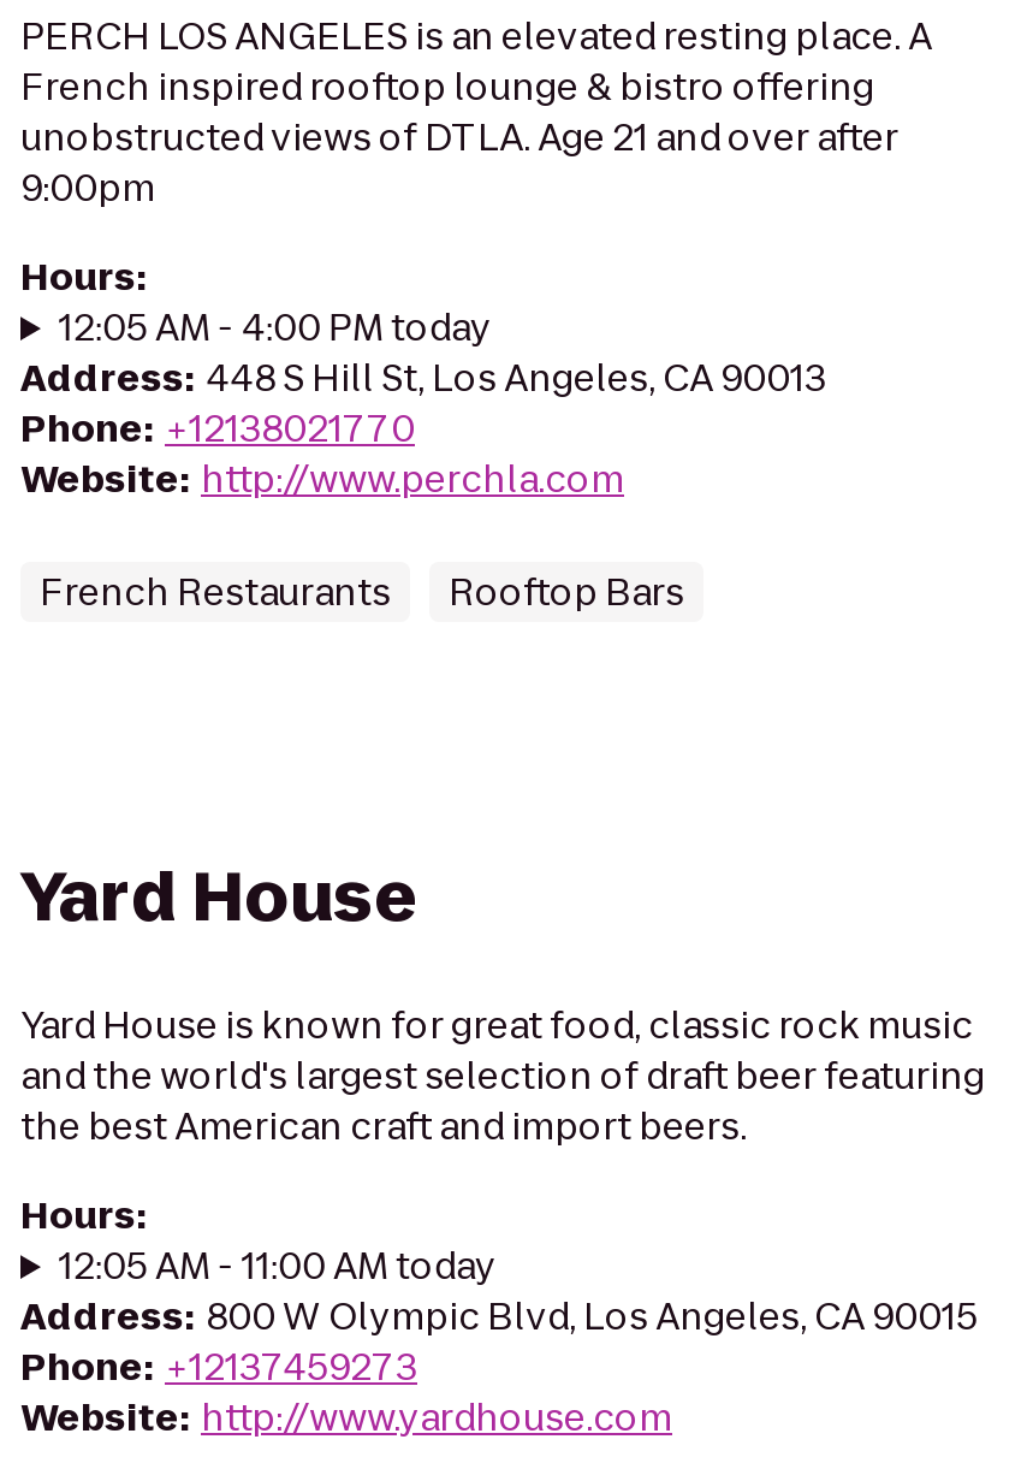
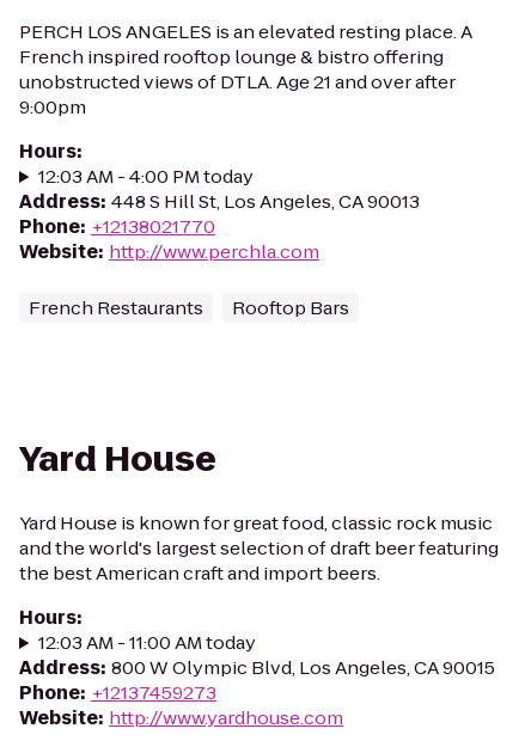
- 12:05 AM - 4:00 PM today
+ 12:03 AM - 4:00 PM today

- 12:05 AM - 11:00 AM today
+ 12:03 AM - 11:00 AM today
